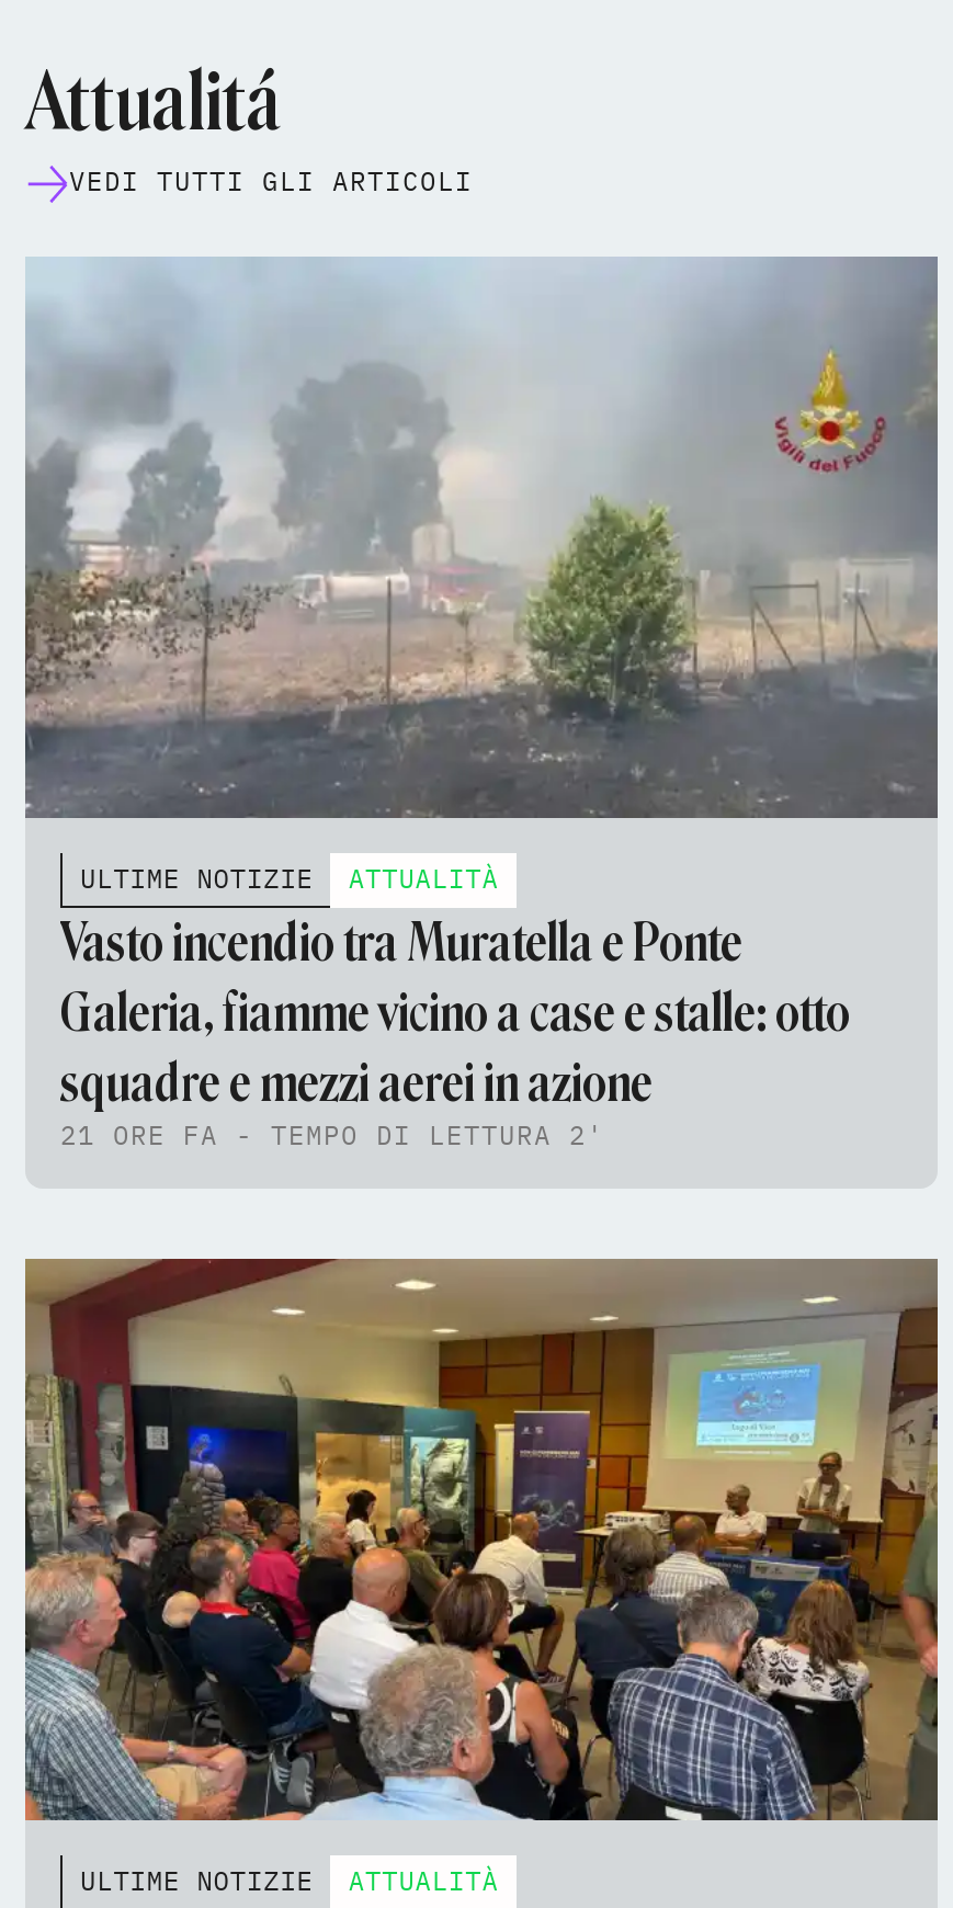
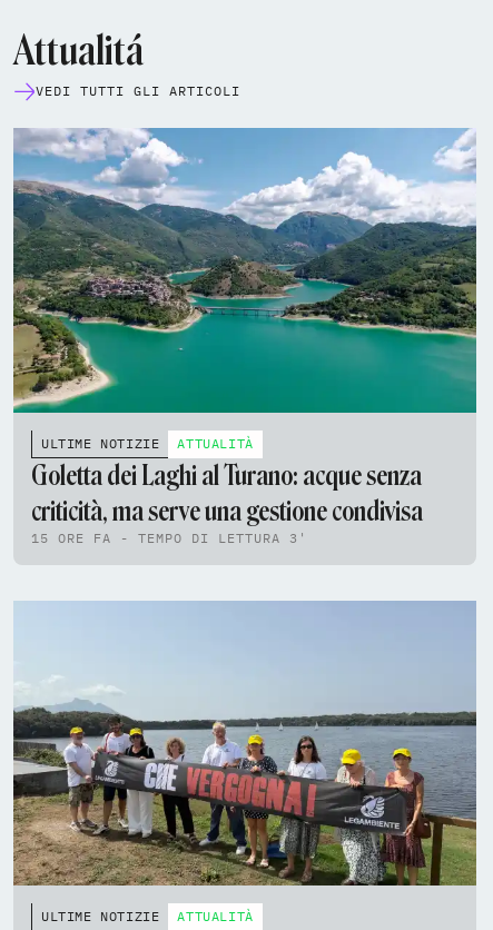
- [image]
+ [image]

- Vasto incendio tra Muratella e Ponte
- Galeria, fiamme vicino a case e stalle: otto
- squadre e mezzi aerei in azione
- 21 ORE FA - TEMPO DI LETTURA 2'
+ Goletta dei Laghi al Turano: acque senza
+ criticità, ma serve una gestione condivisa
+ 15 ORE FA - TEMPO DI LETTURA 3'

- [image]
+ [image]
